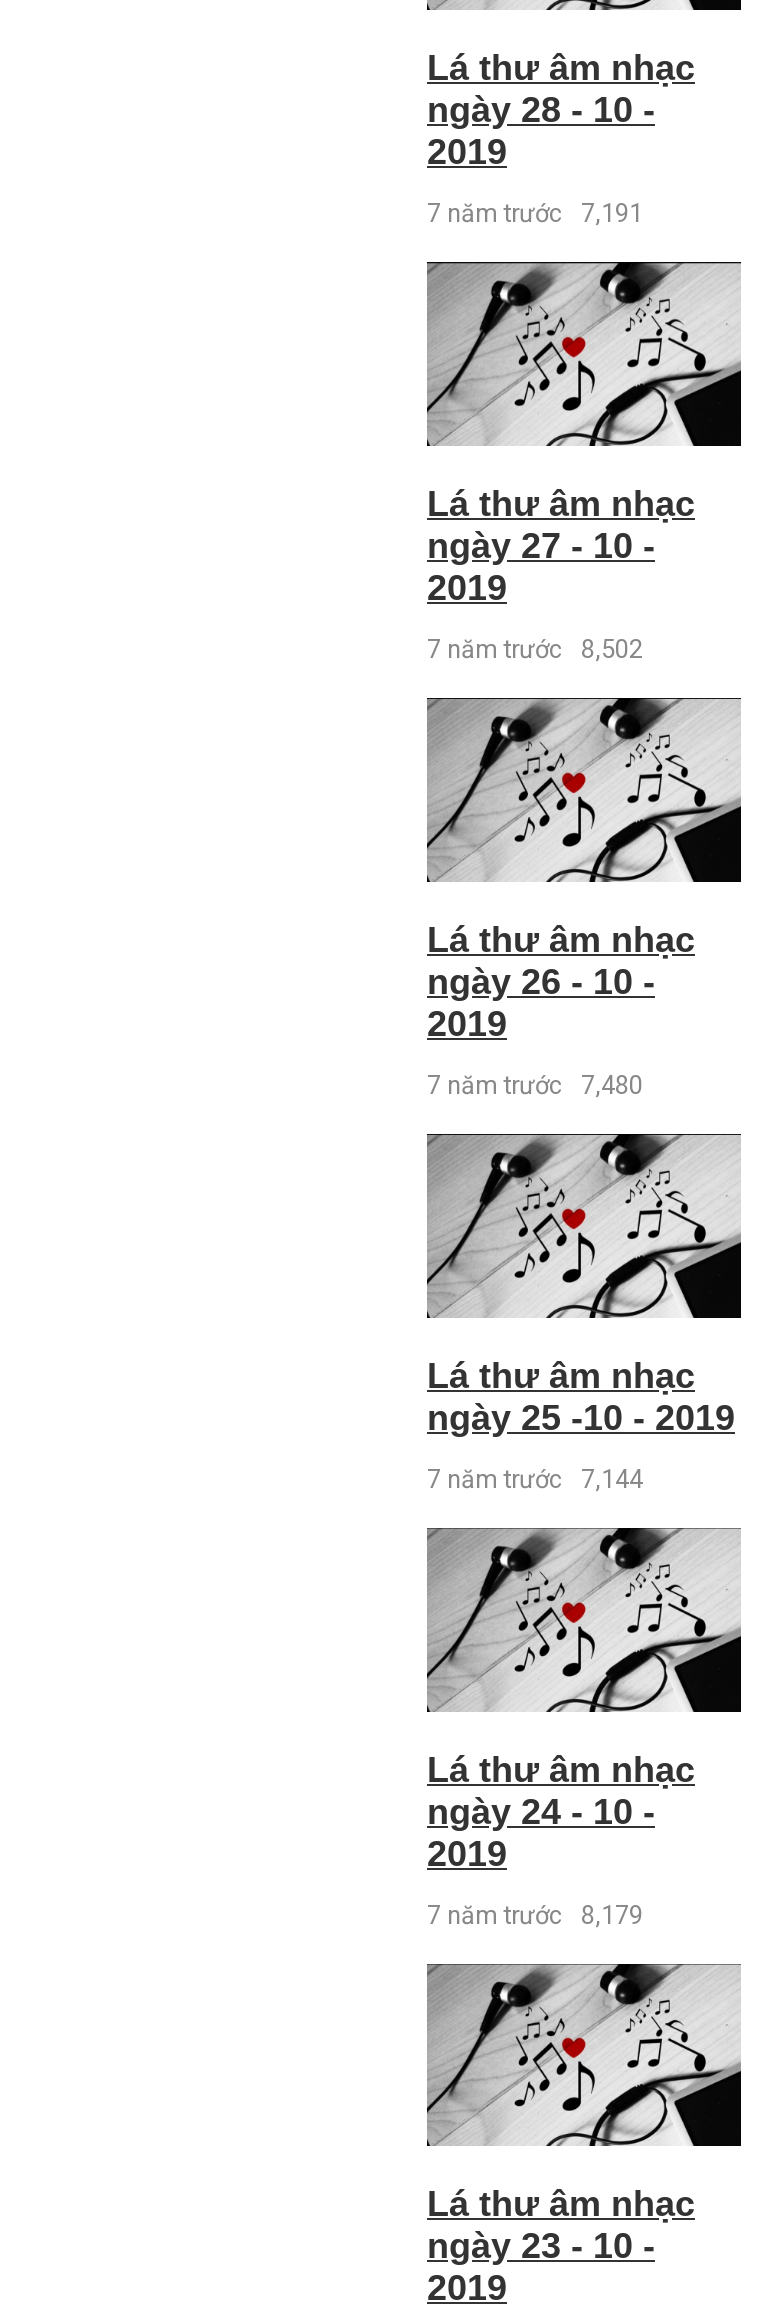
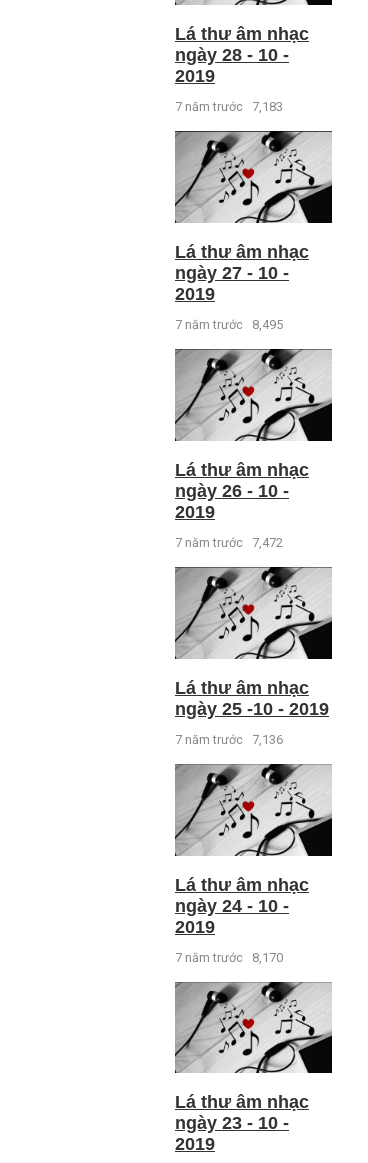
- 7 năm trước 7,191
+ 7 năm trước 7,183

- 7 năm trước 8,502
+ 7 năm trước 8,495

- 7 năm trước 7,480
+ 7 năm trước 7,472

- 7 năm trước 7,144
+ 7 năm trước 7,136

- 7 năm trước 8,179
+ 7 năm trước 8,170
